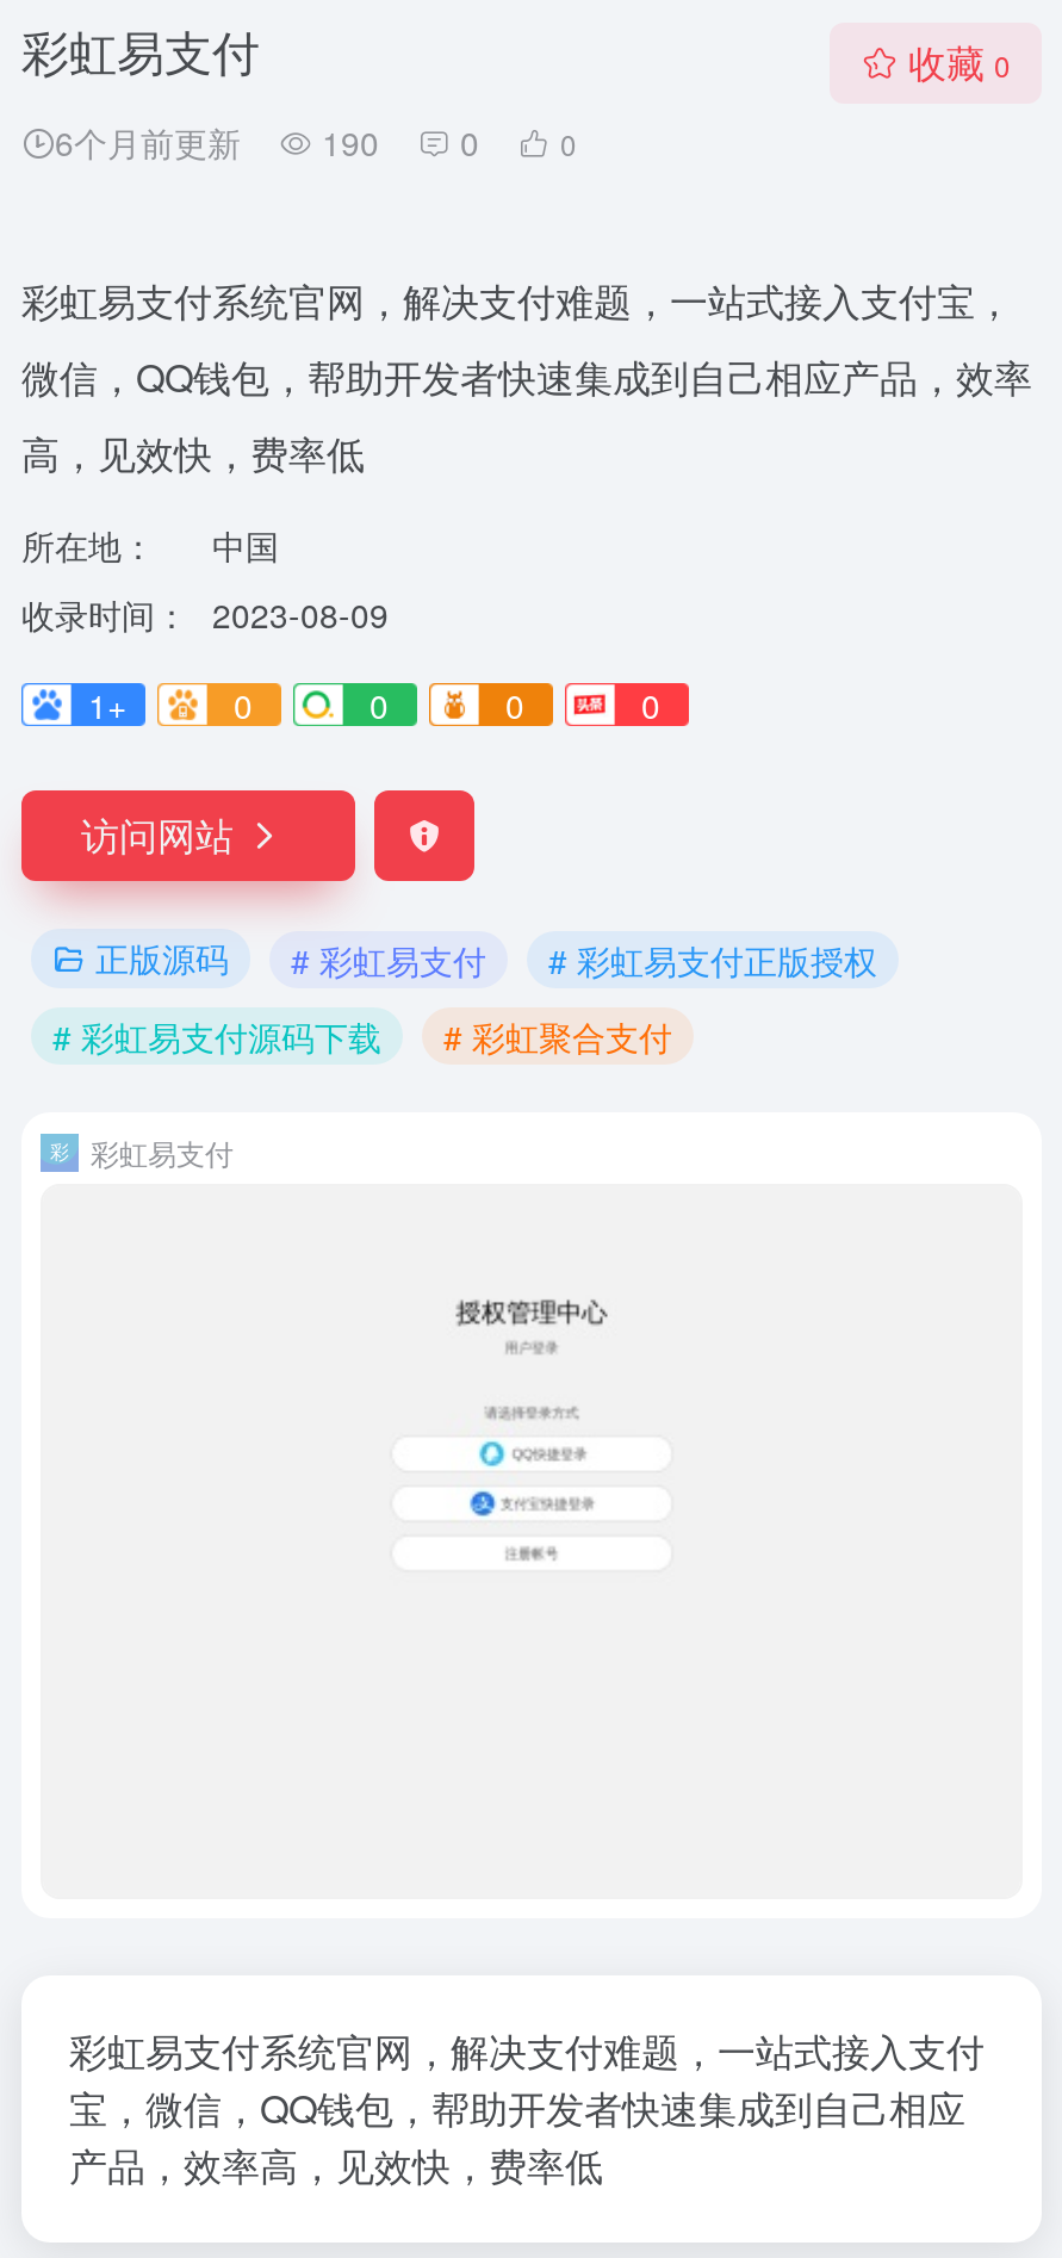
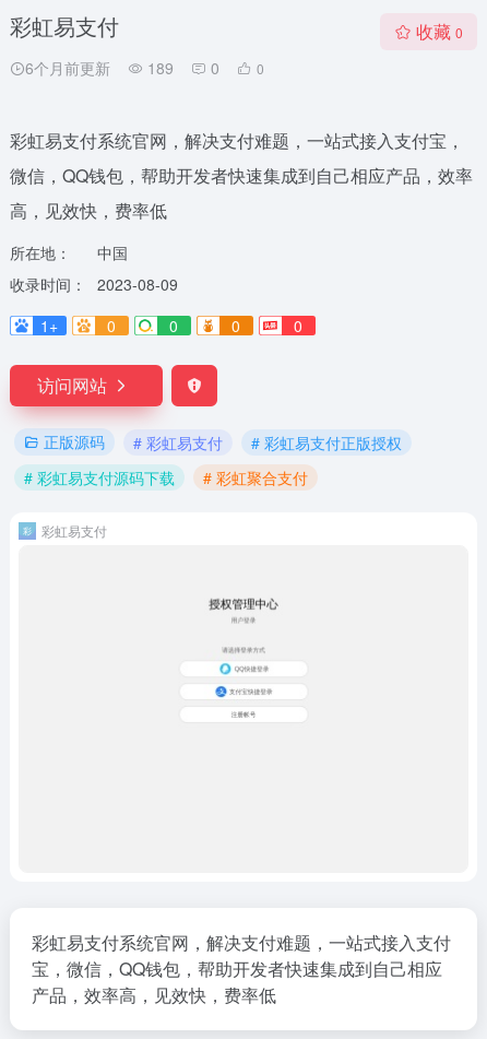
- 6个月前更新 190 0 0
+ 6个月前更新 189 0 0
